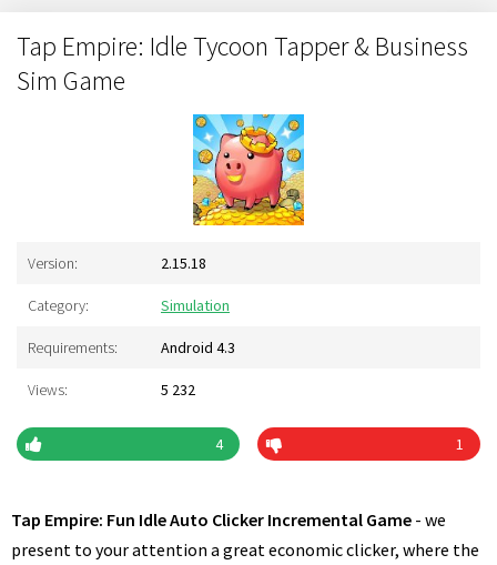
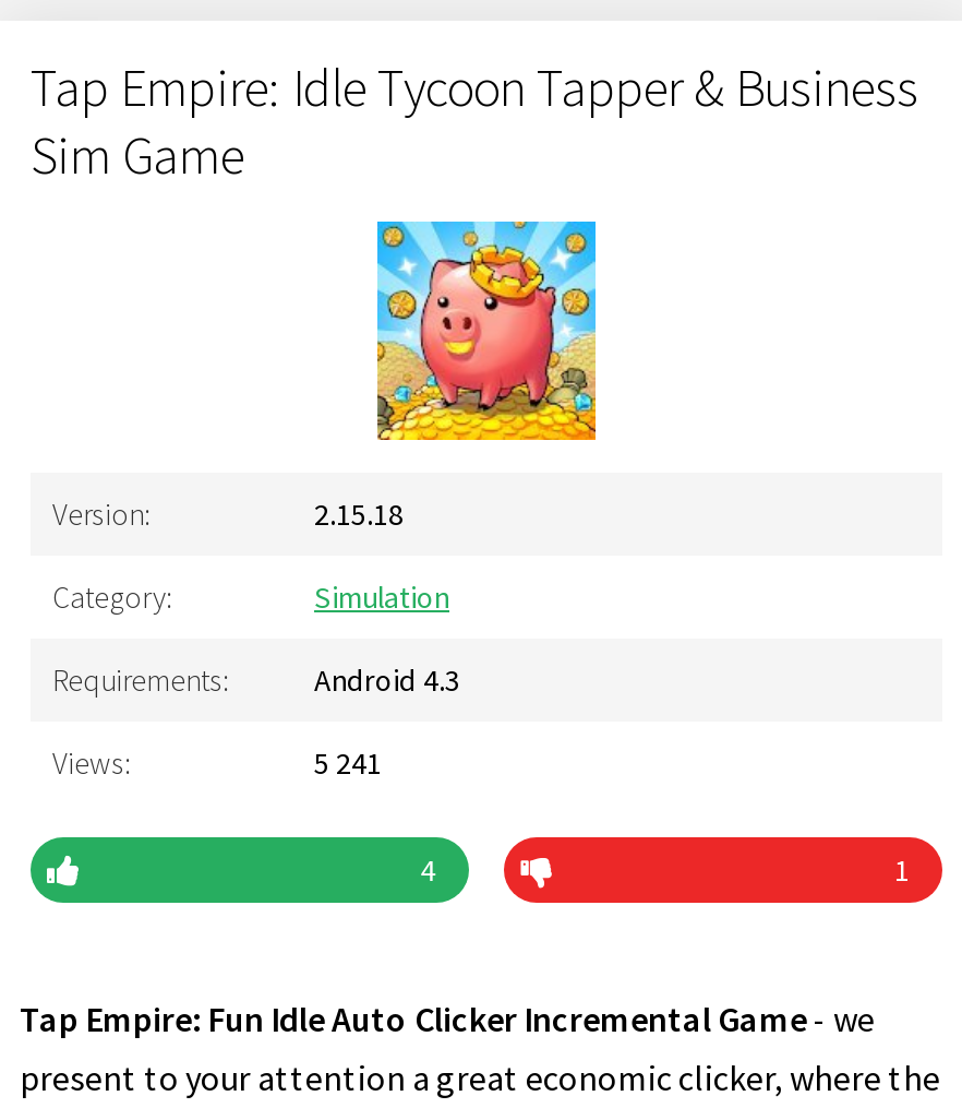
- 5 232
+ 5 241
